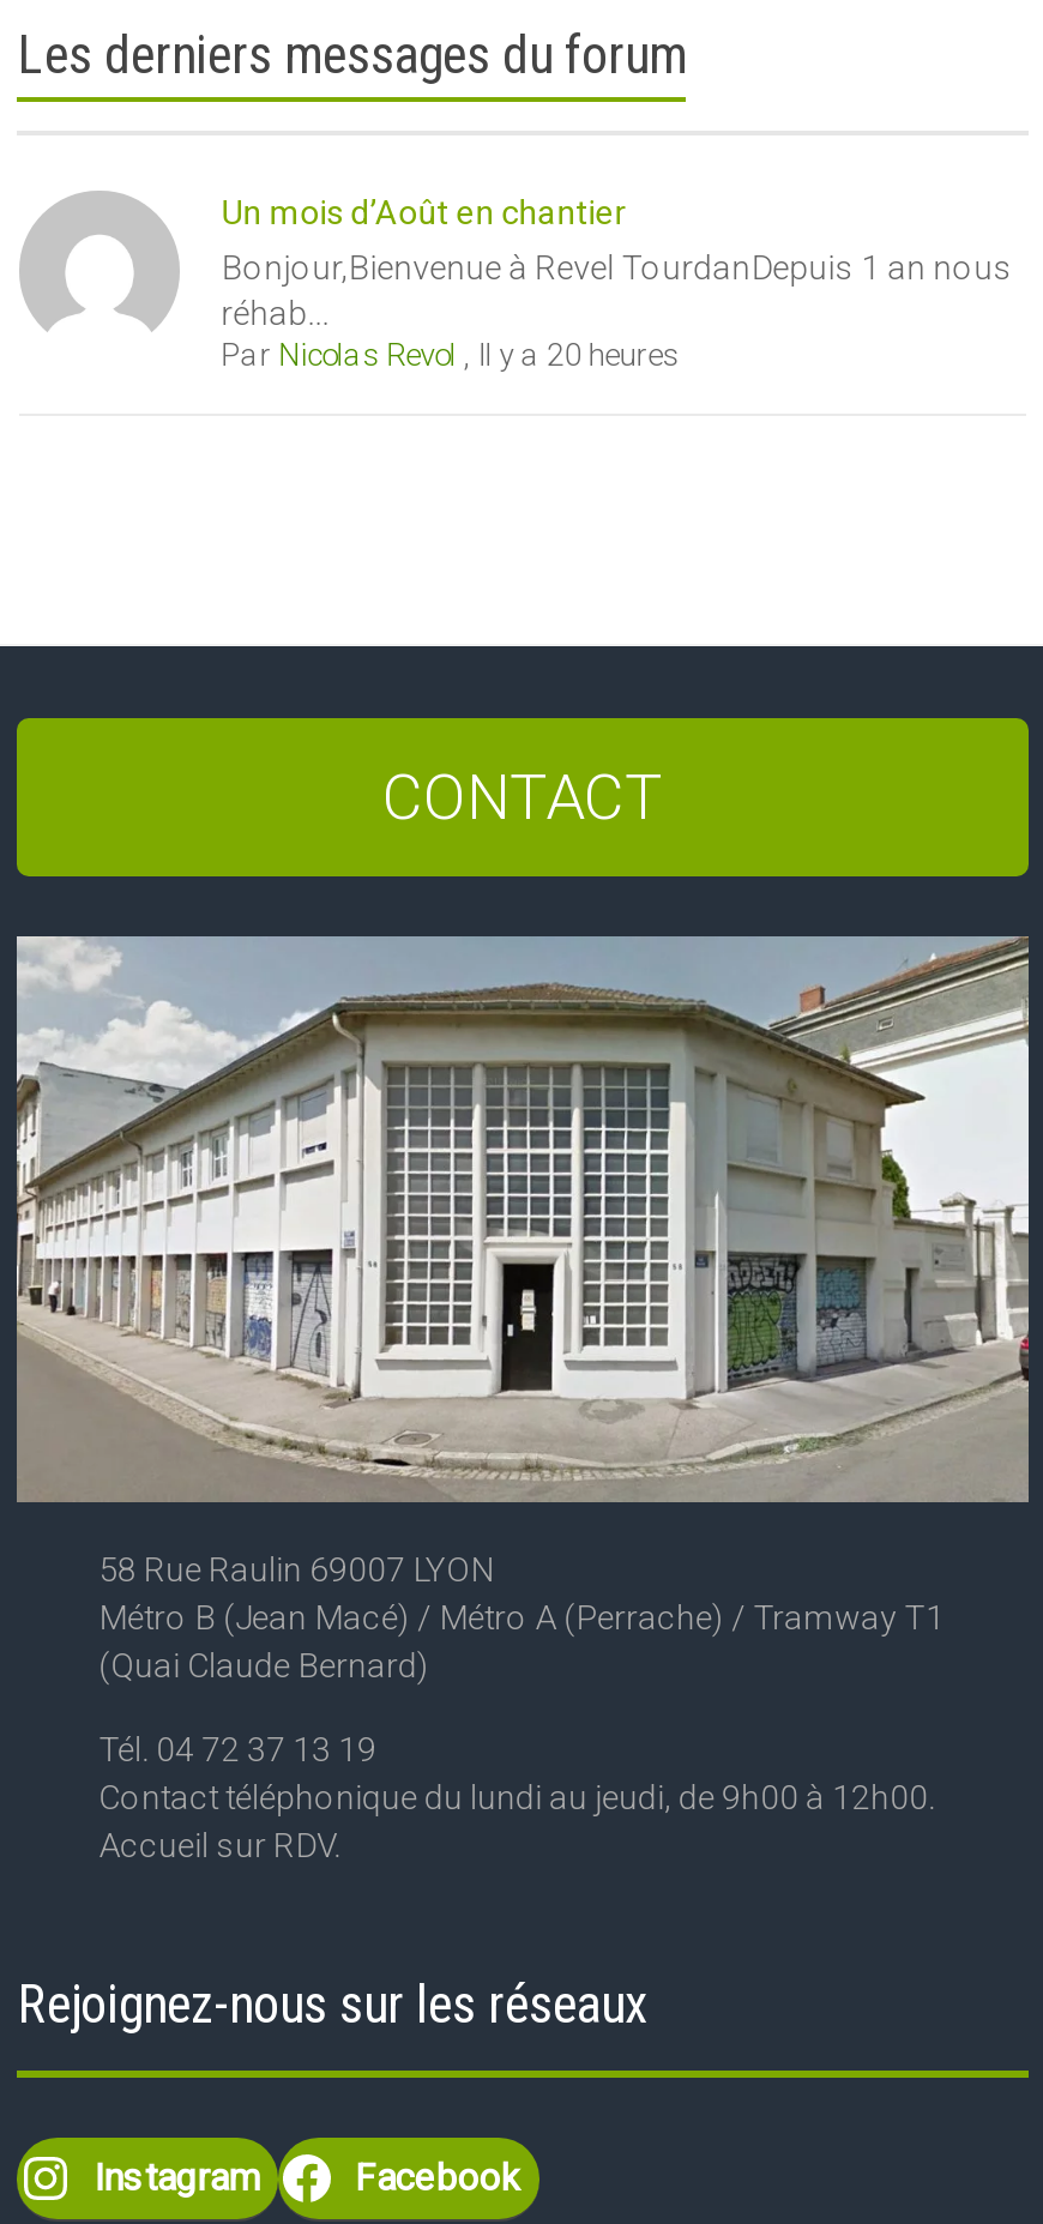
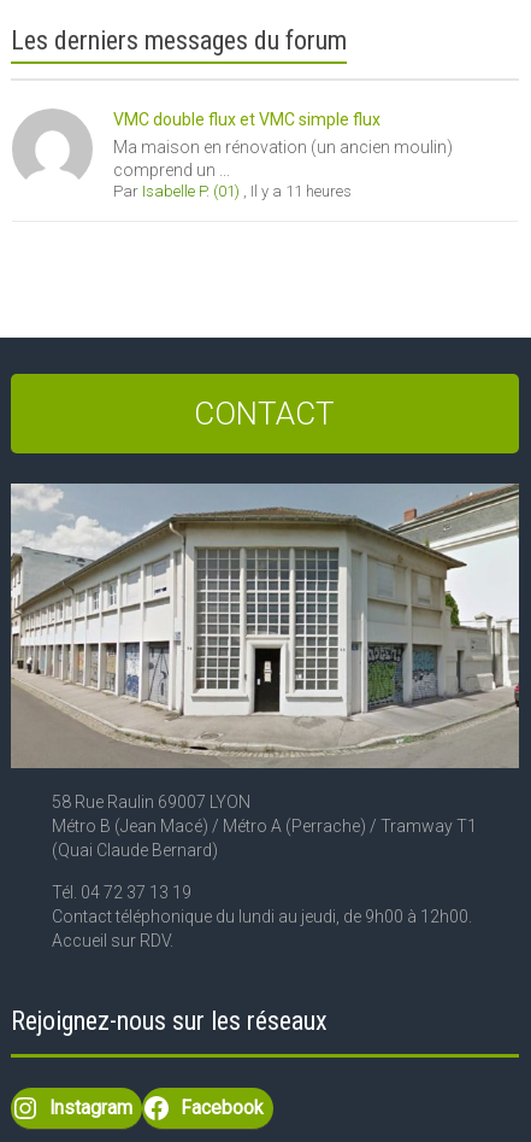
- Un mois d’Août en chantier
- Bonjour,Bienvenue à Revel TourdanDepuis 1 an nous
- réhab...
- Par Nicolas Revol, Il y a 20 heures
+ VMC double flux et VMC simple flux
+ Ma maison en rénovation (un ancien moulin)
+ comprend un ...
+ Par Isabelle P. (01), Il y a 11 heures
